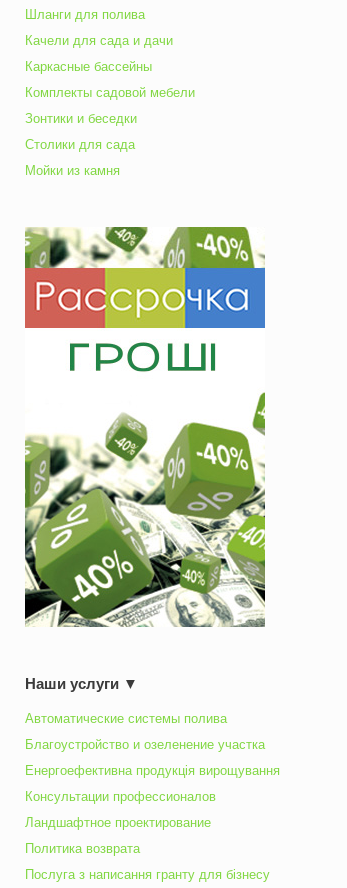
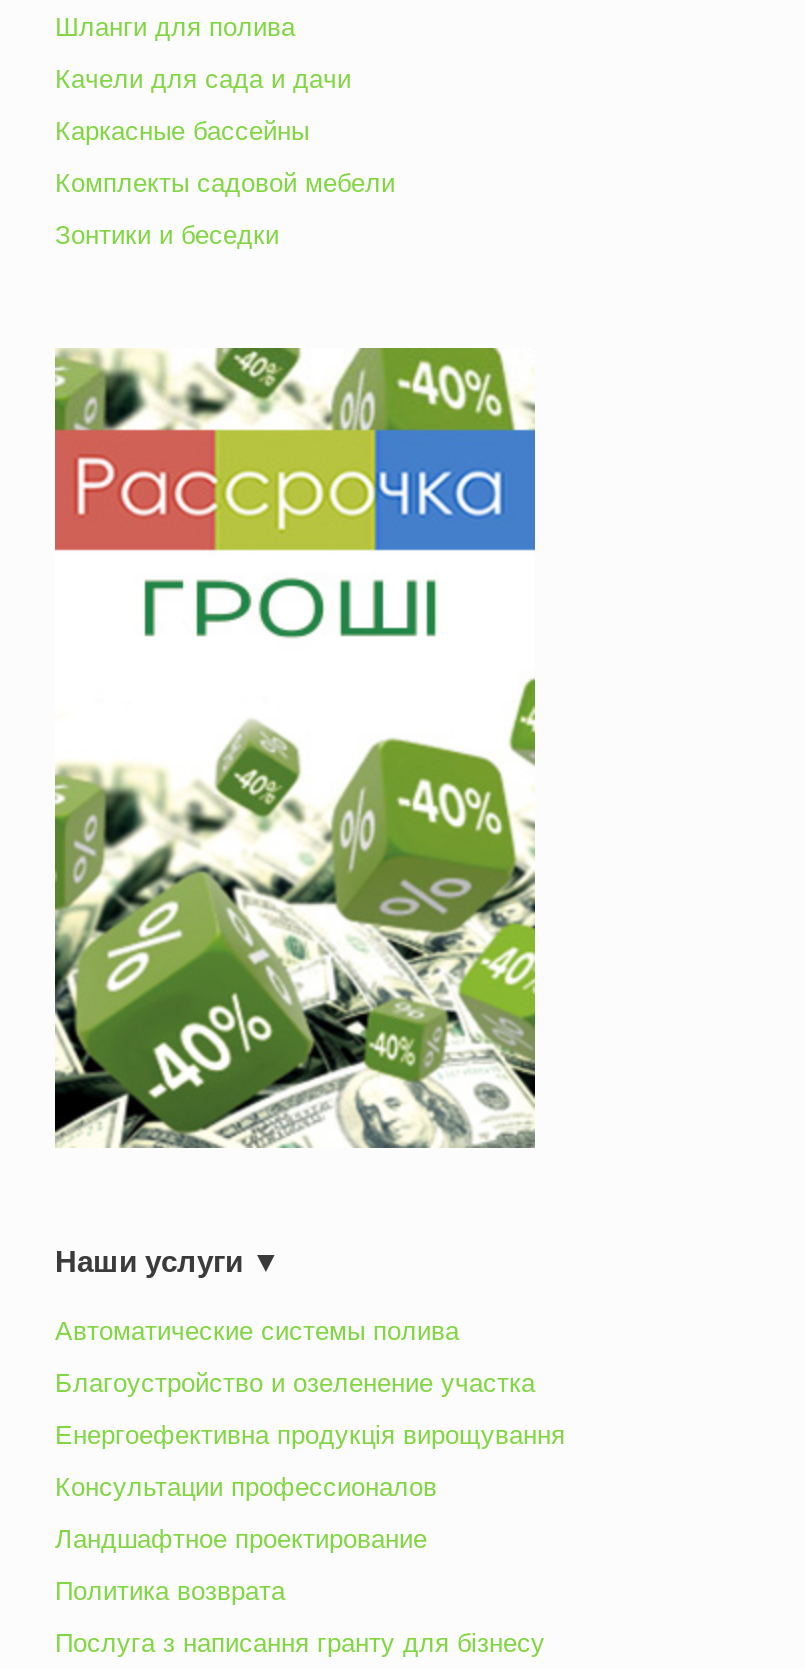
- Столики для сада
- Мойки из камня
